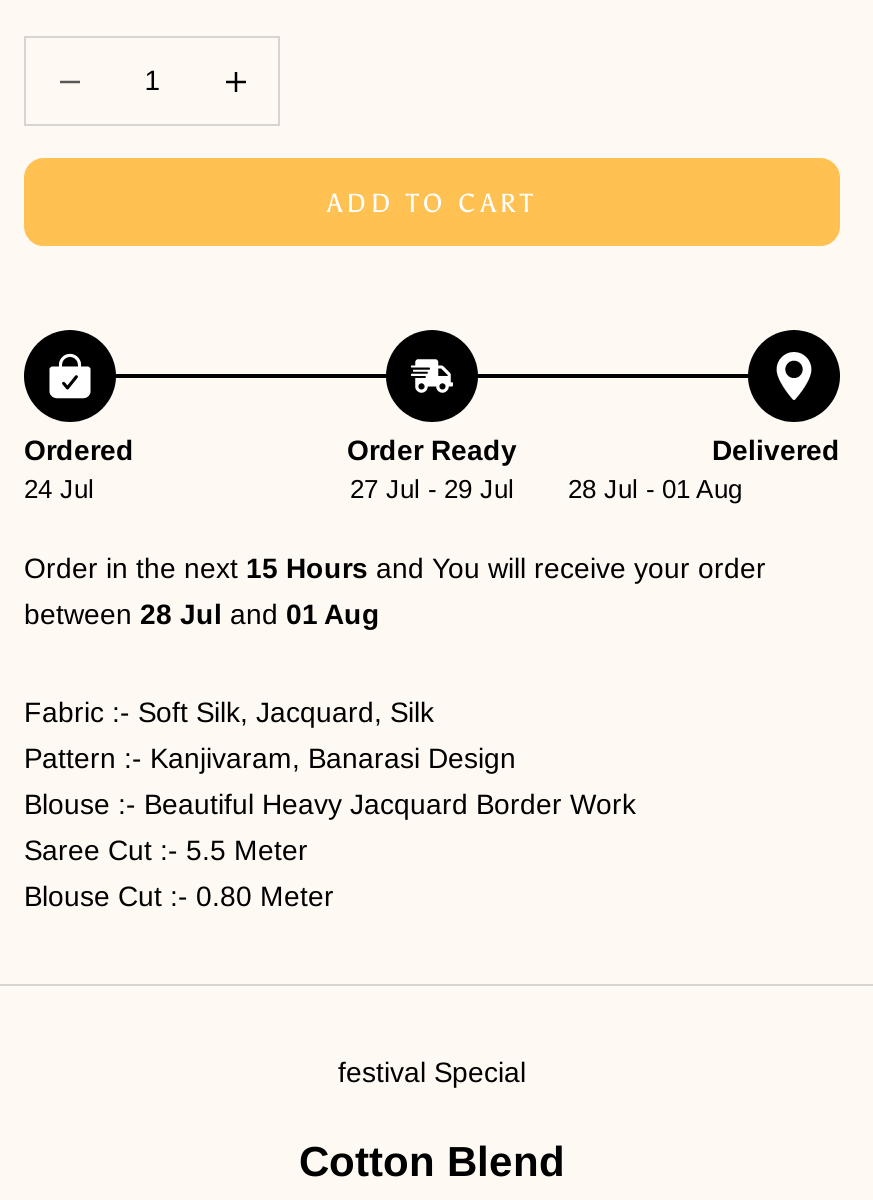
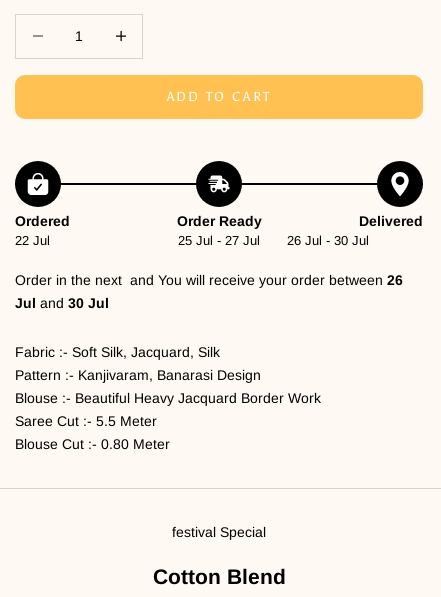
- 24 Jul
+ 22 Jul

- 27 Jul - 29 Jul
+ 25 Jul - 27 Jul

- 28 Jul - 01 Aug
+ 26 Jul - 30 Jul

- Order in the next 15 Hours and You will receive your order
- between 28 Jul and 01 Aug
+ Order in the next and You will receive your order between 26
+ Jul and 30 Jul
